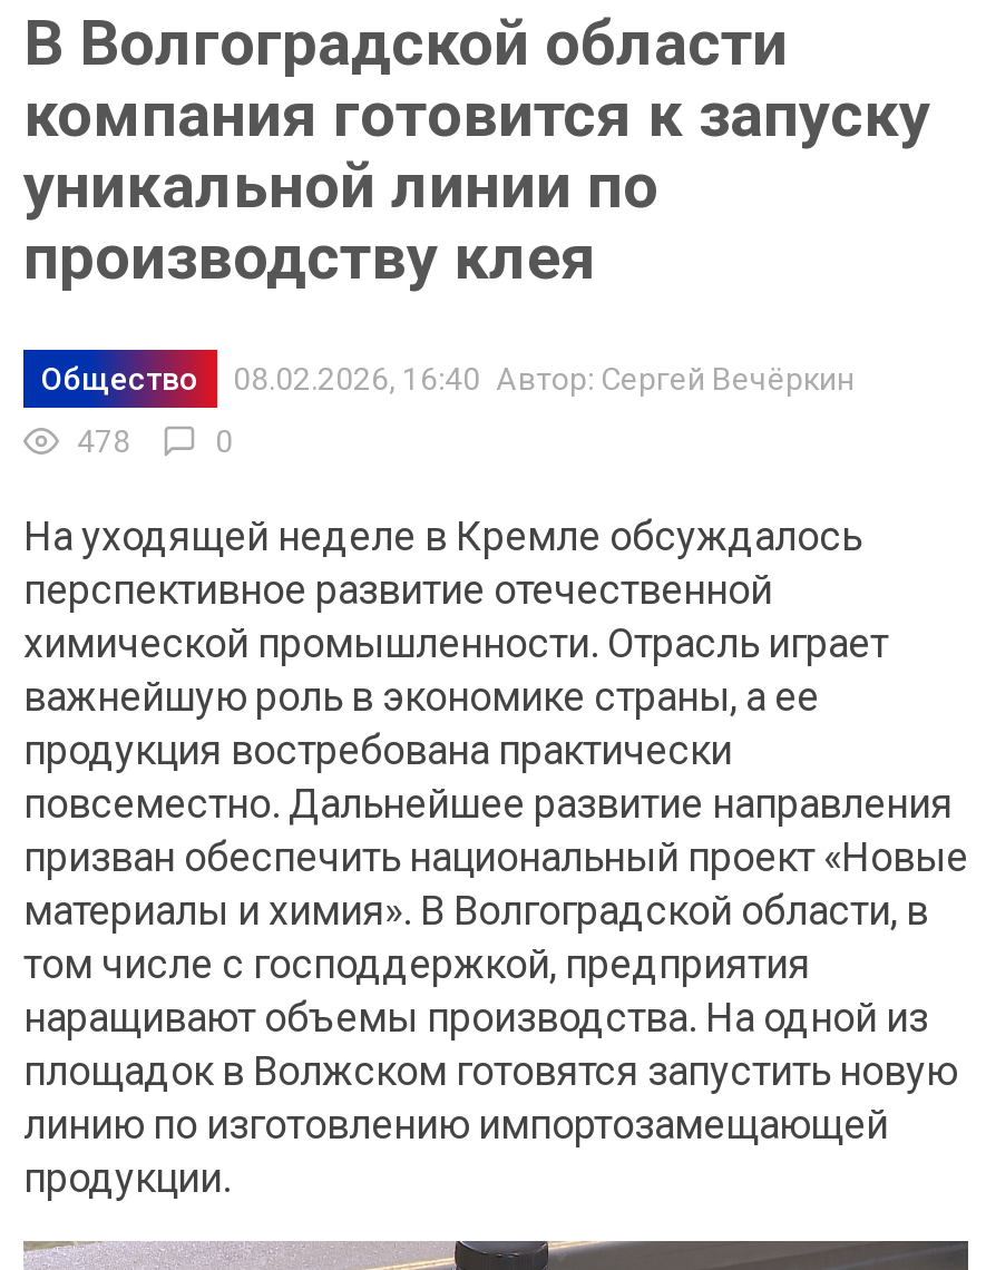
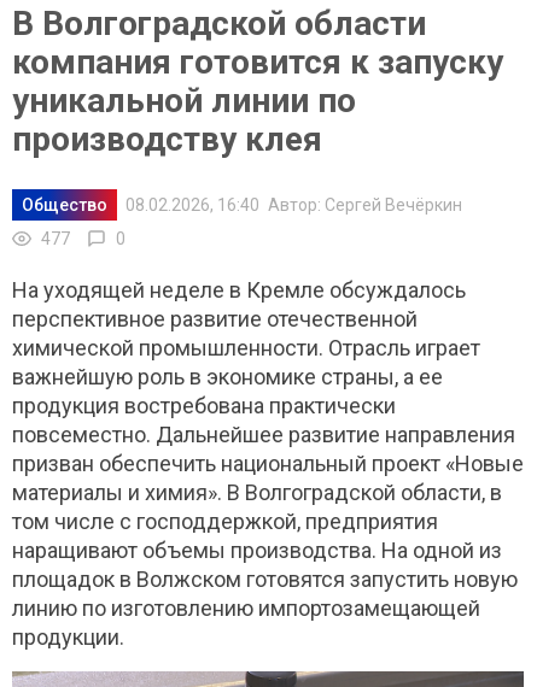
- 478
+ 477
